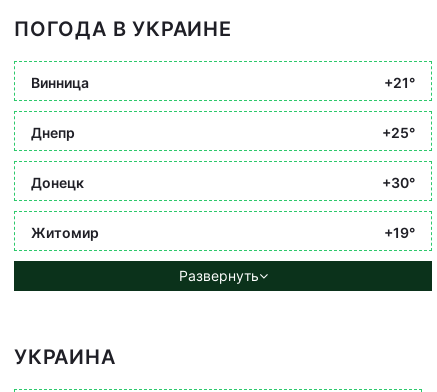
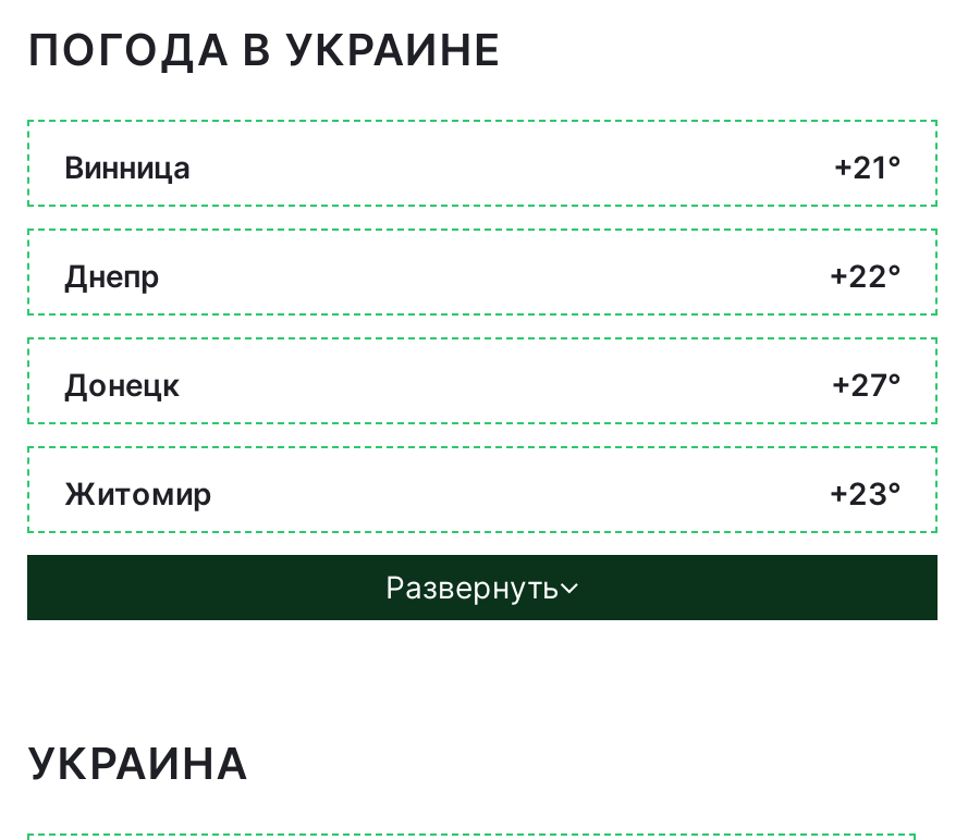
- +25°
+ +22°

- +30°
+ +27°

- +19°
+ +23°
